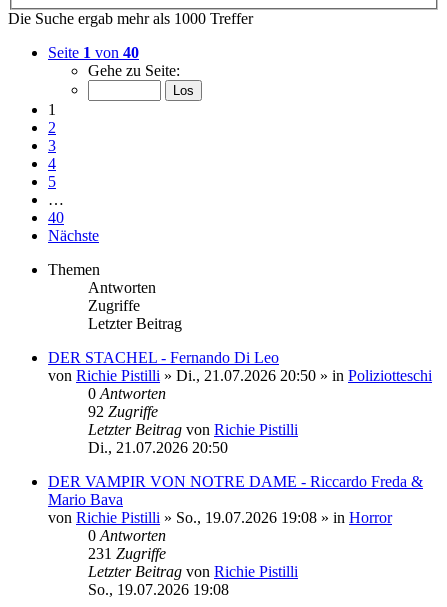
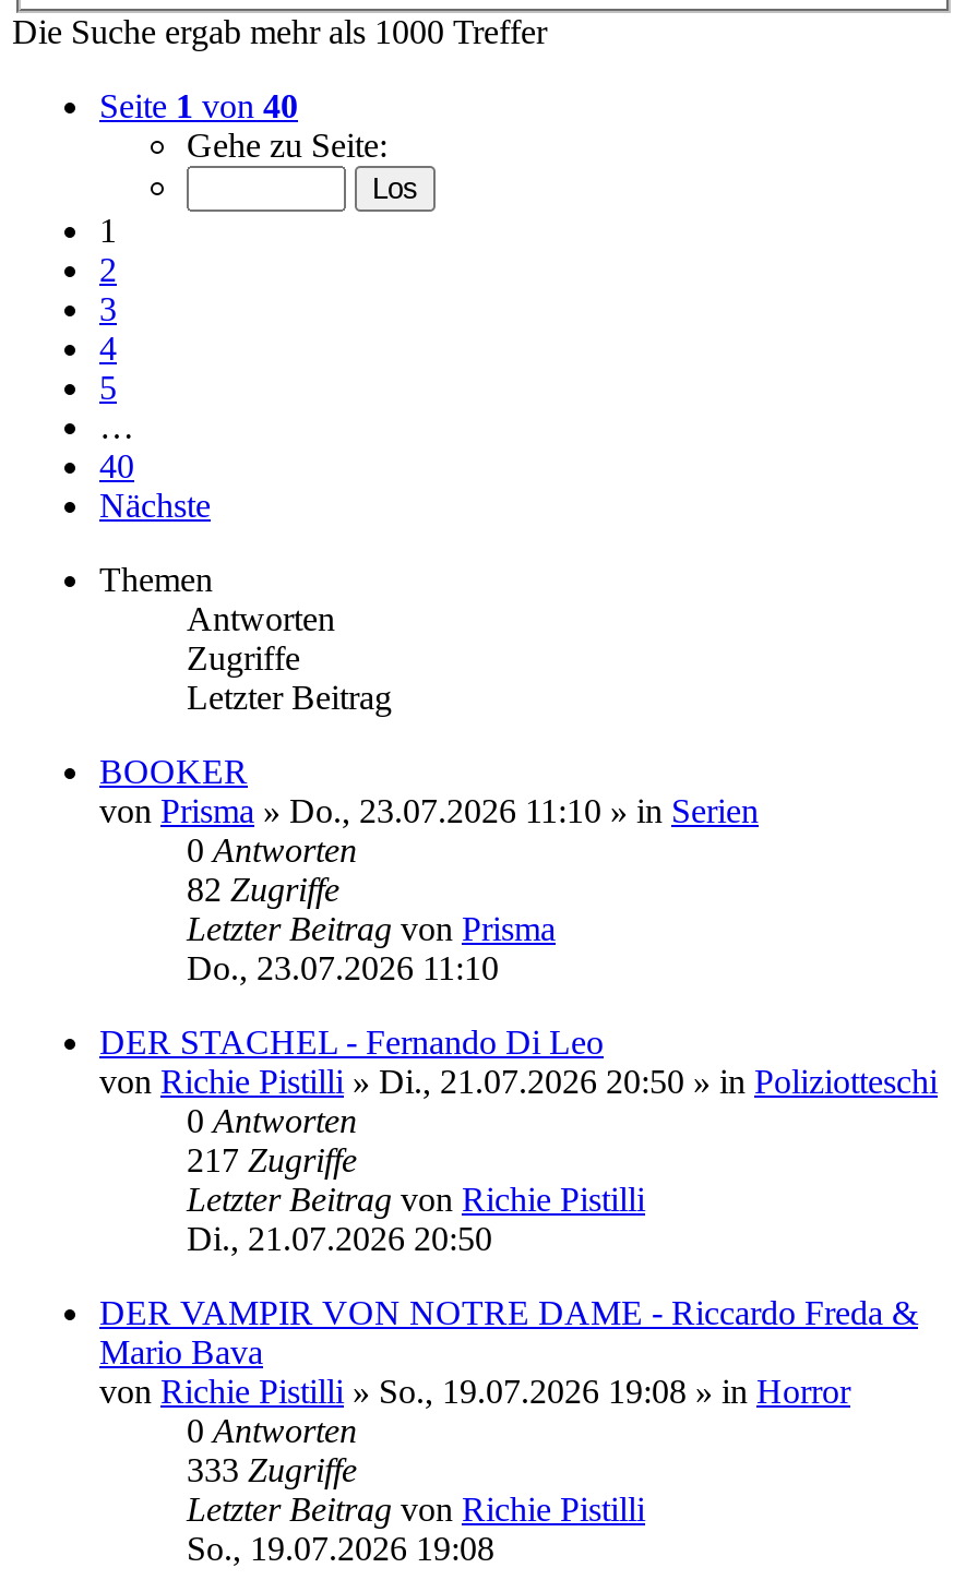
+ BOOKER
+ von Prisma» Do., 23.07.2026 11:10» in Serien
+ 0 Antworten
+ 82 Zugriffe
+ Letzter Beitrag von Prisma
+ Do., 23.07.2026 11:10

- 92 Zugriffe
+ 217 Zugriffe

- 231 Zugriffe
+ 333 Zugriffe
